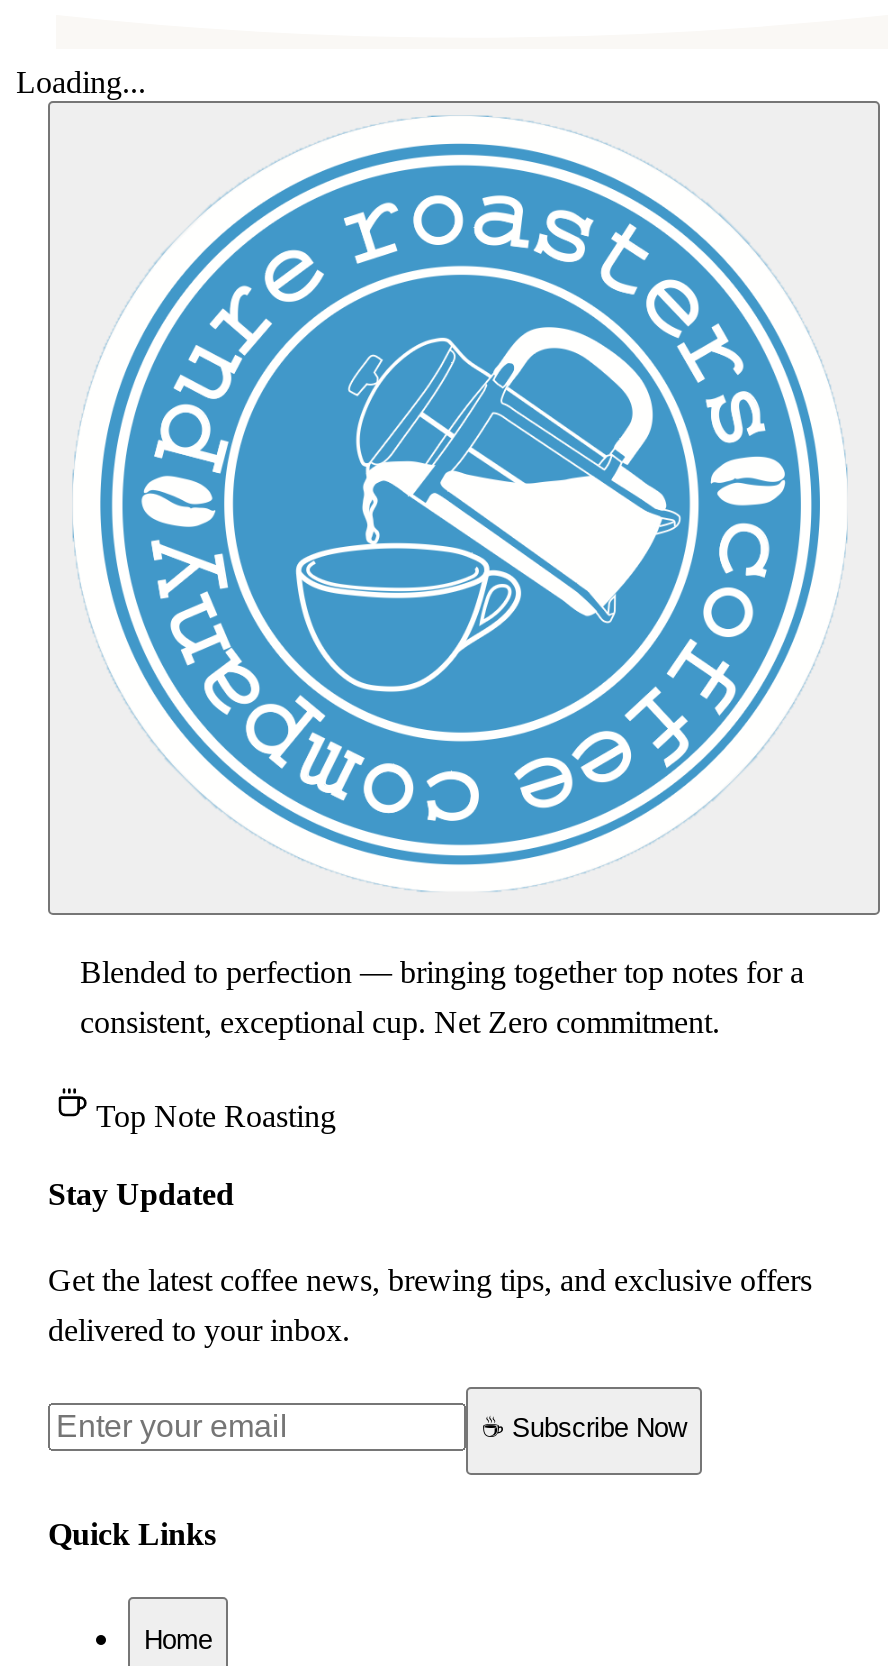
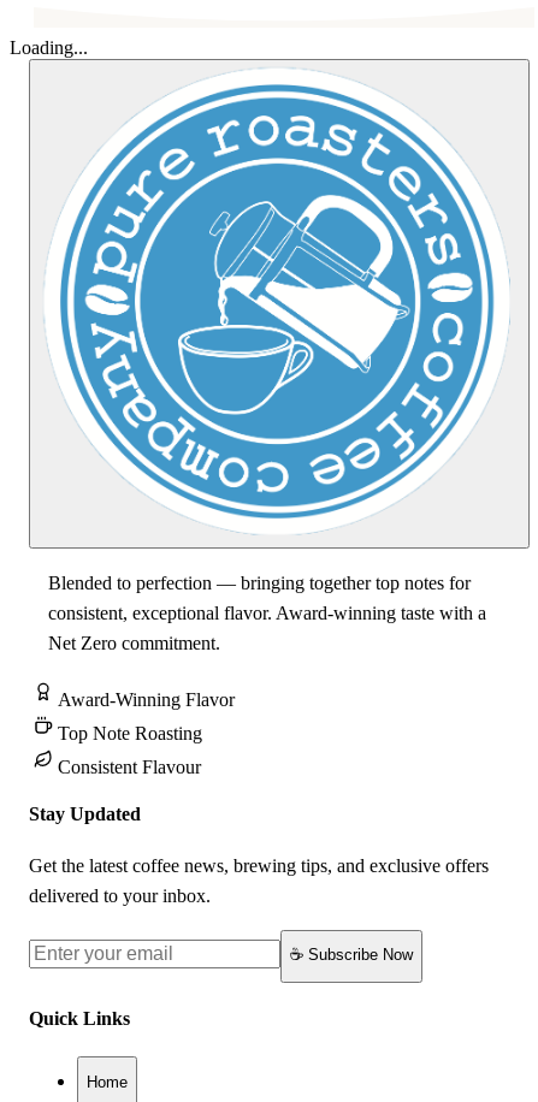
- Blended to perfection — bringing together top notes for a
- consistent, exceptional cup. Net Zero commitment.
+ Blended to perfection — bringing together top notes for
+ consistent, exceptional flavor. Award-winning taste with a
+ Net Zero commitment.
+ Award-Winning Flavor

+ Consistent Flavour
